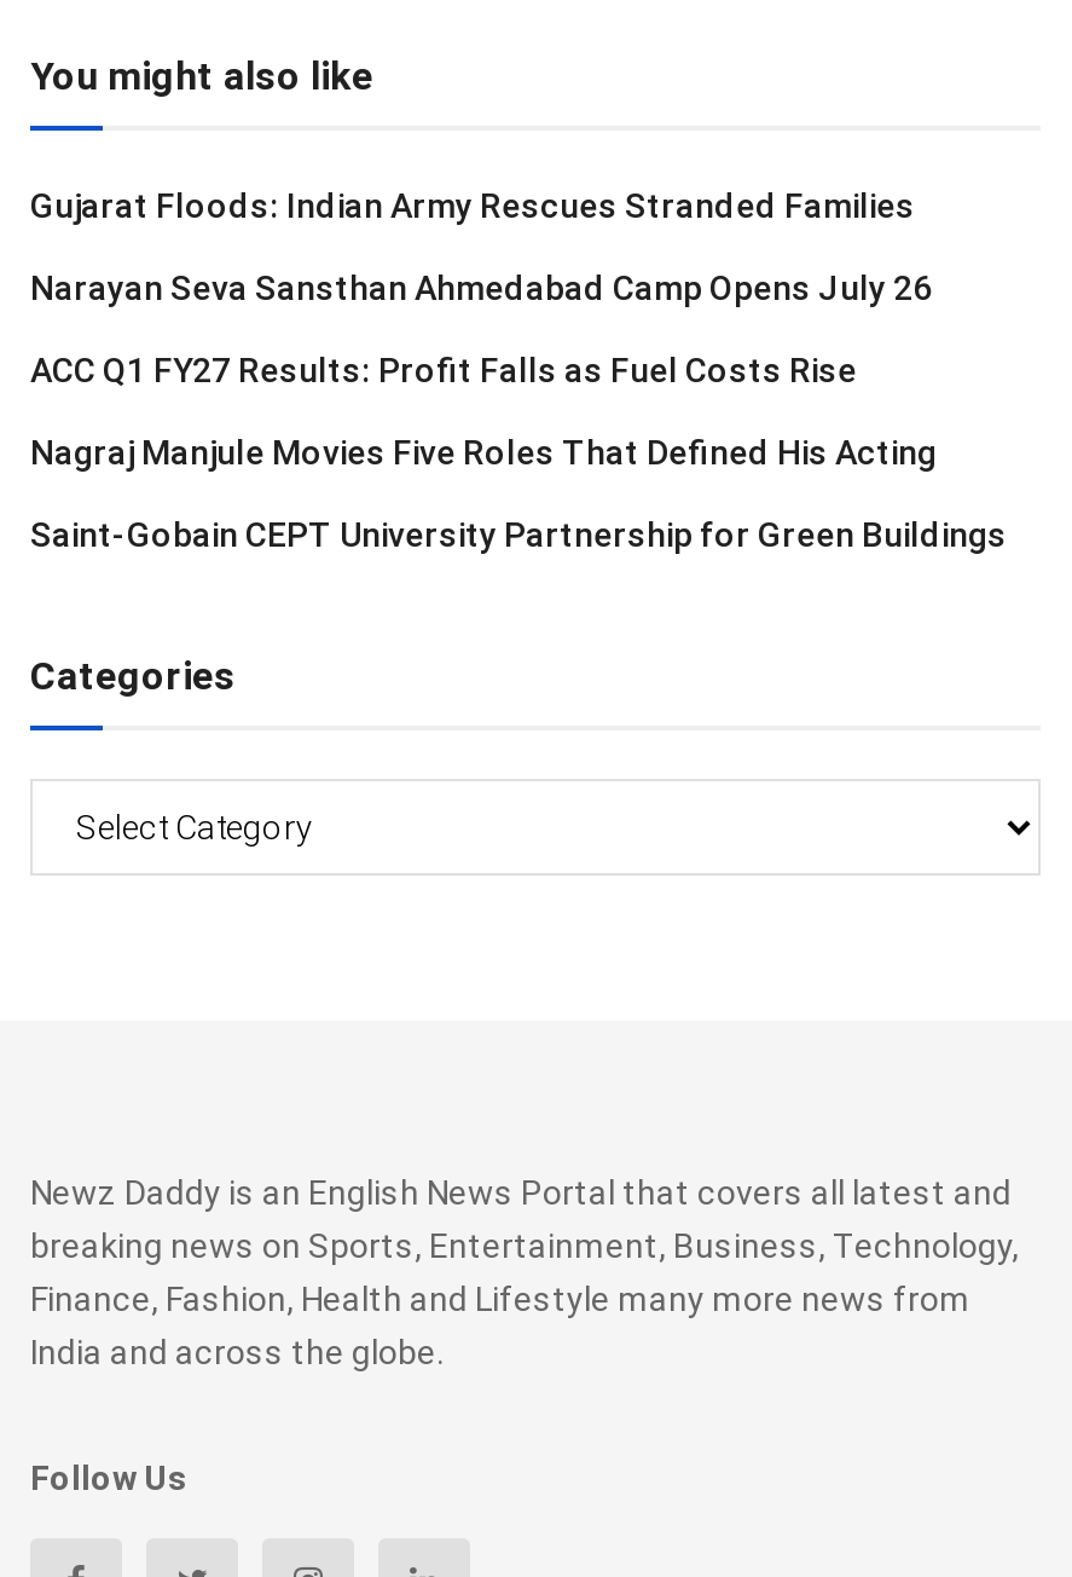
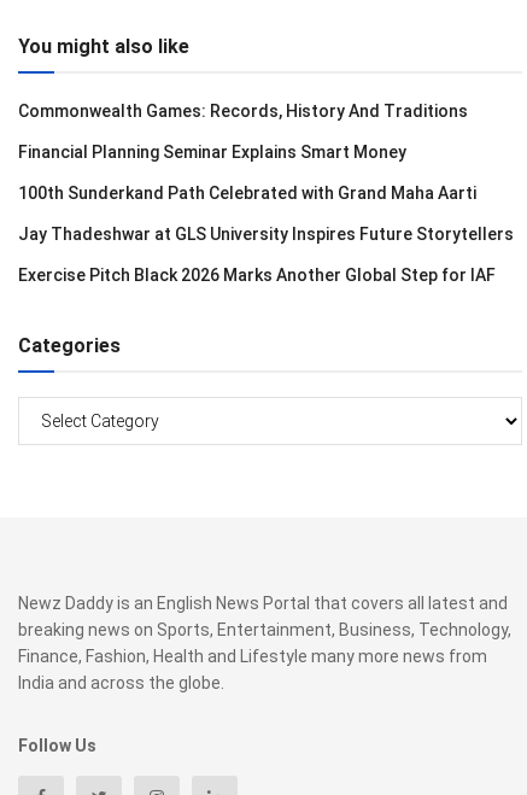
- Gujarat Floods: Indian Army Rescues Stranded Families
+ Commonwealth Games: Records, History And Traditions

- Narayan Seva Sansthan Ahmedabad Camp Opens July 26
+ Financial Planning Seminar Explains Smart Money

- ACC Q1 FY27 Results: Profit Falls as Fuel Costs Rise
+ 100th Sunderkand Path Celebrated with Grand Maha Aarti

- Nagraj Manjule Movies Five Roles That Defined His Acting
+ Jay Thadeshwar at GLS University Inspires Future Storytellers

- Saint-Gobain CEPT University Partnership for Green Buildings
+ Exercise Pitch Black 2026 Marks Another Global Step for IAF
